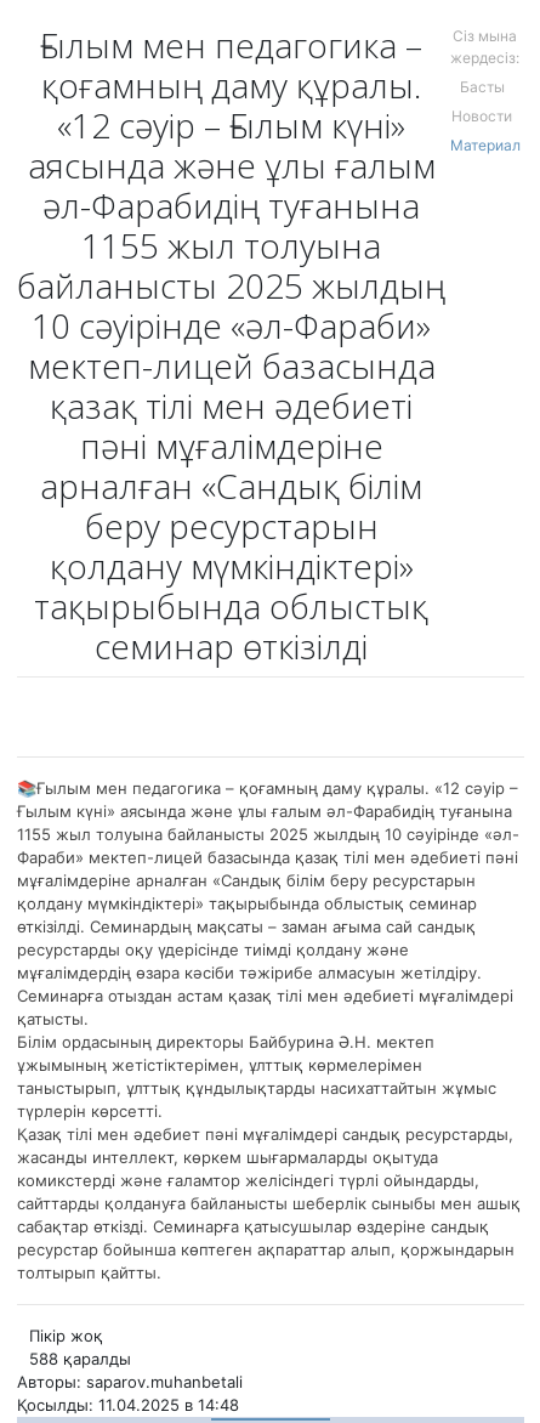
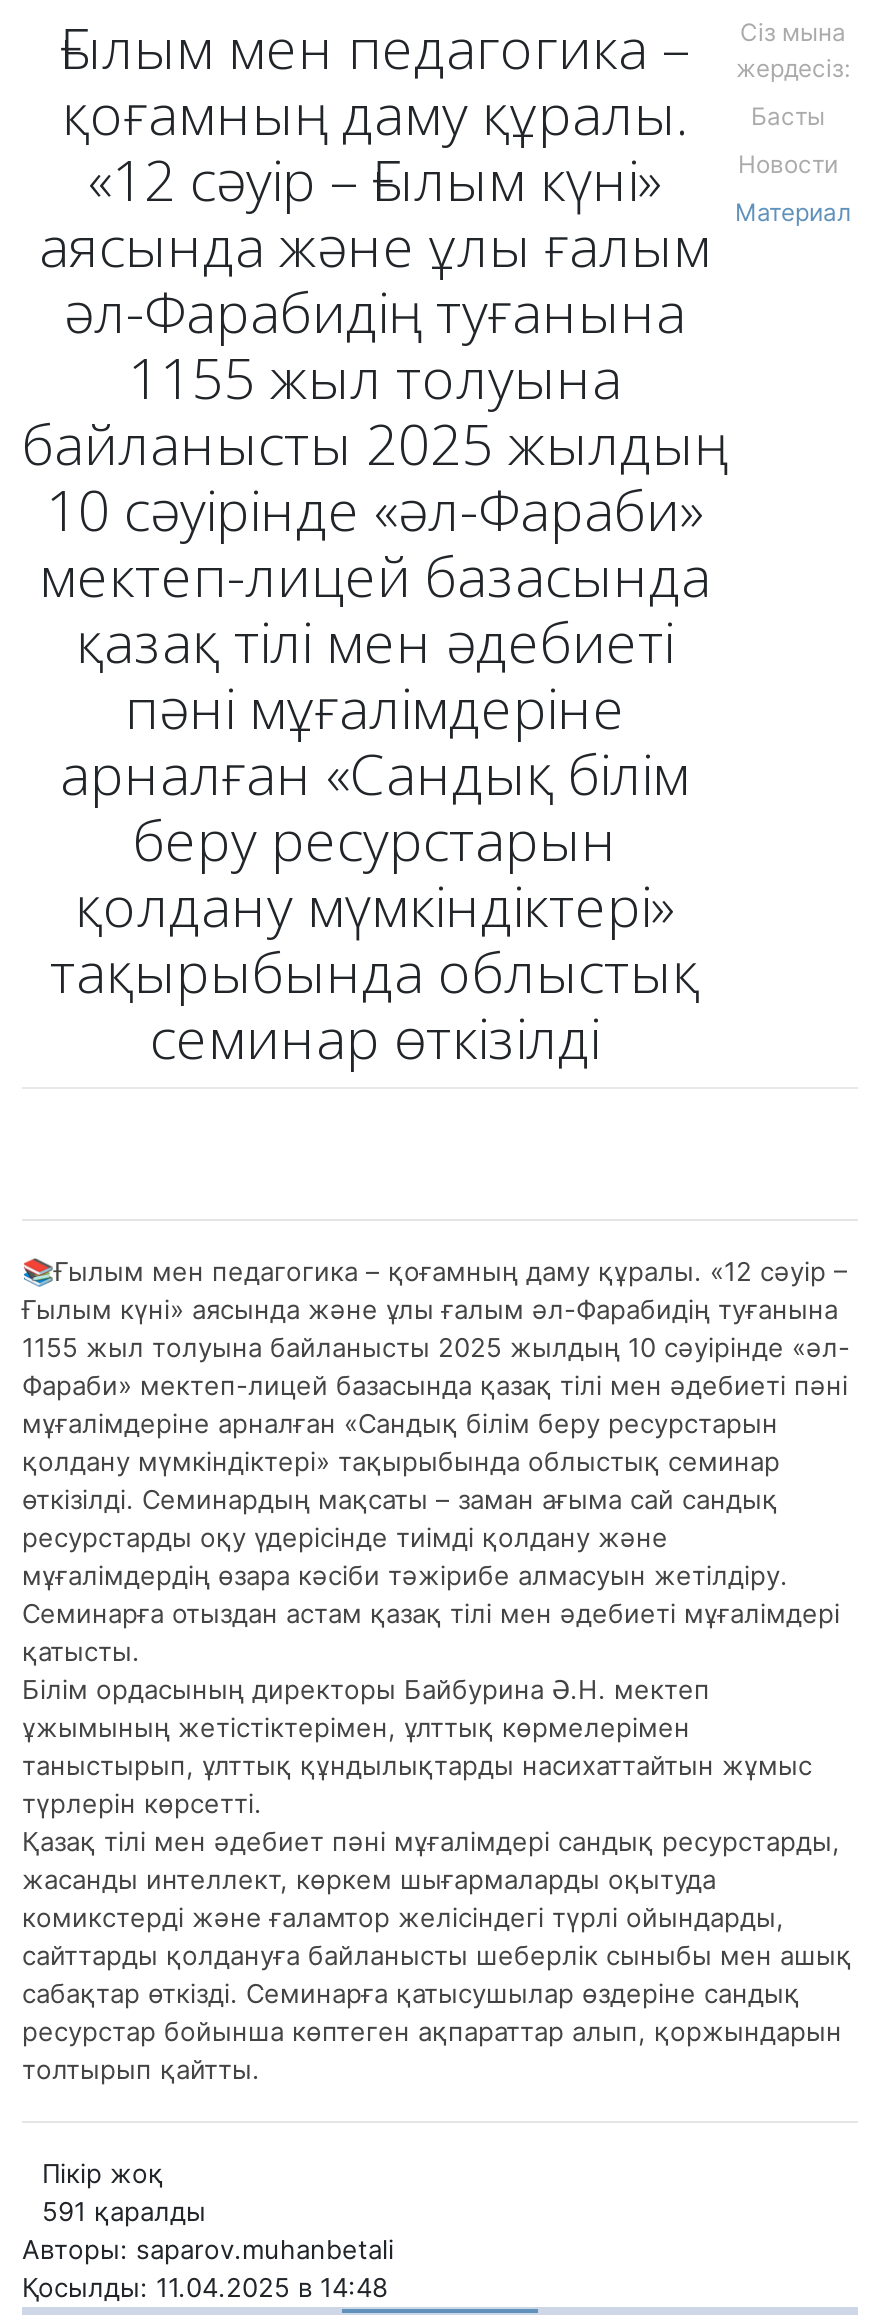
- 588 қаралды
+ 591 қаралды
